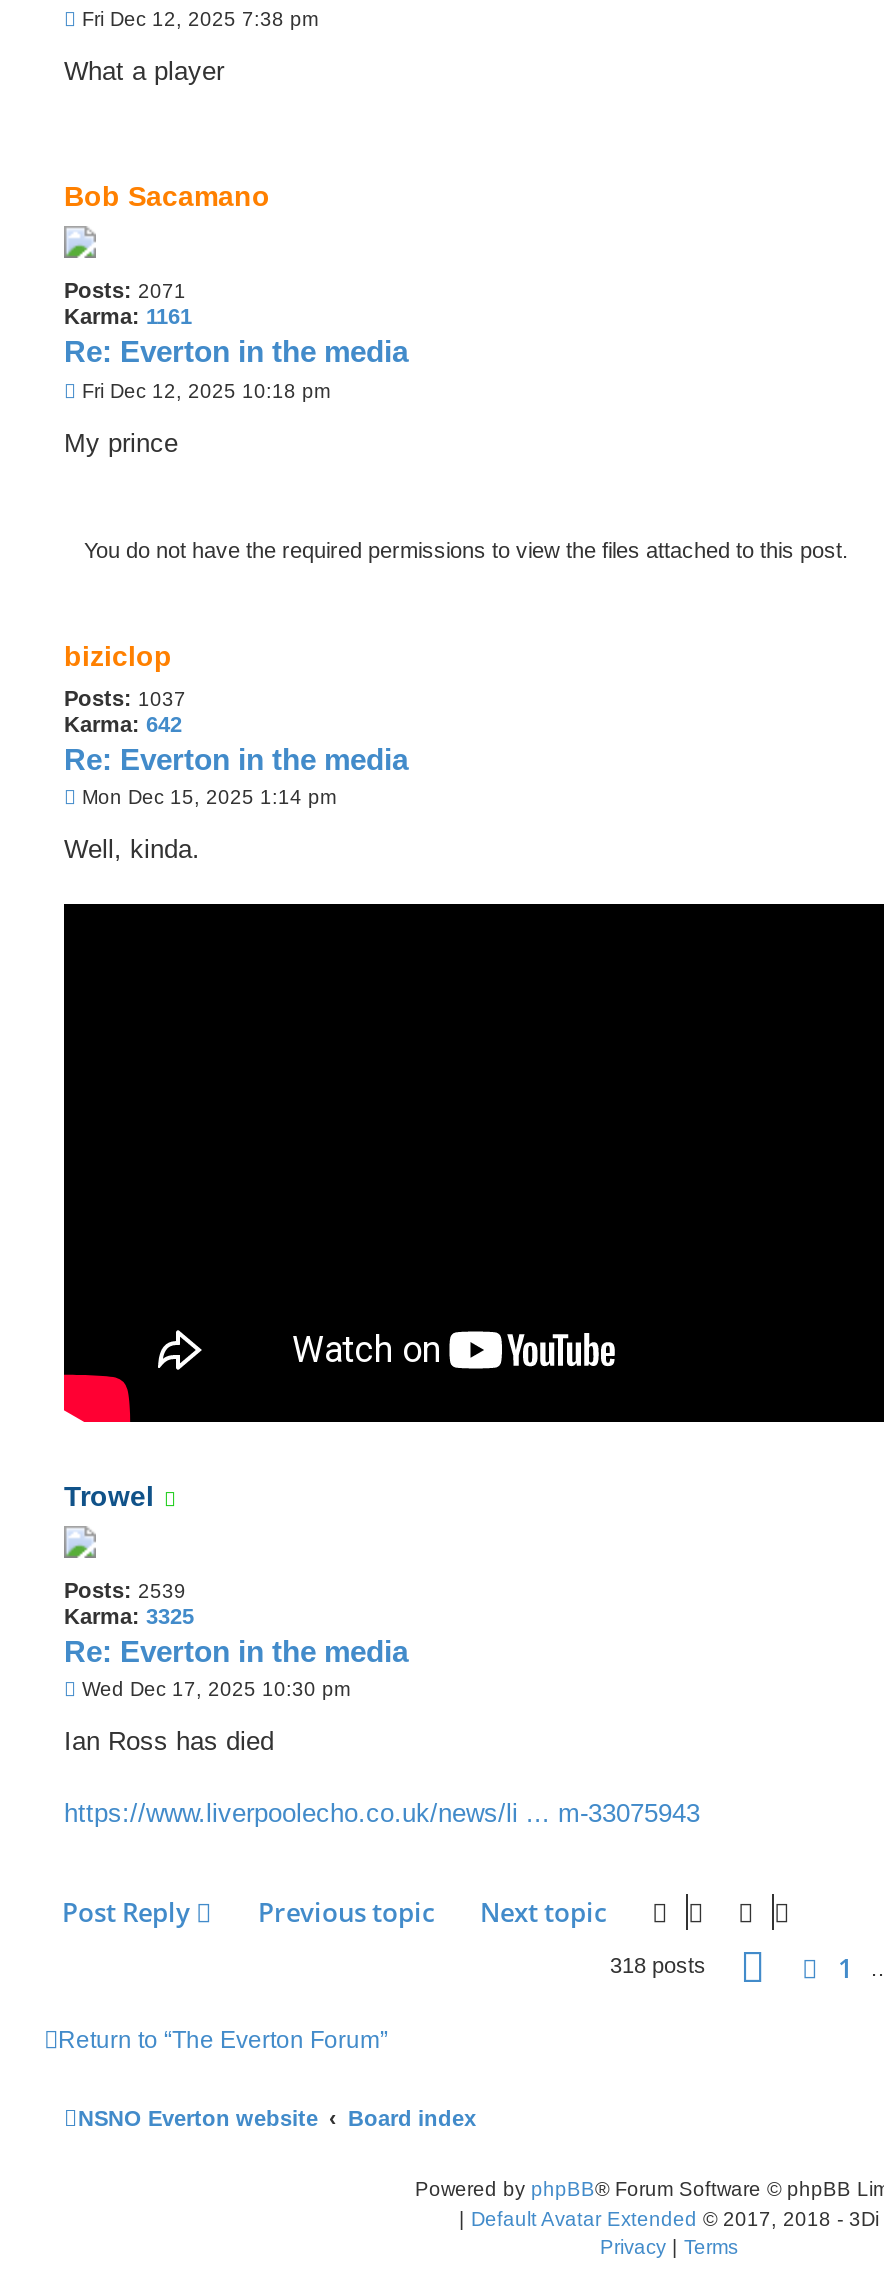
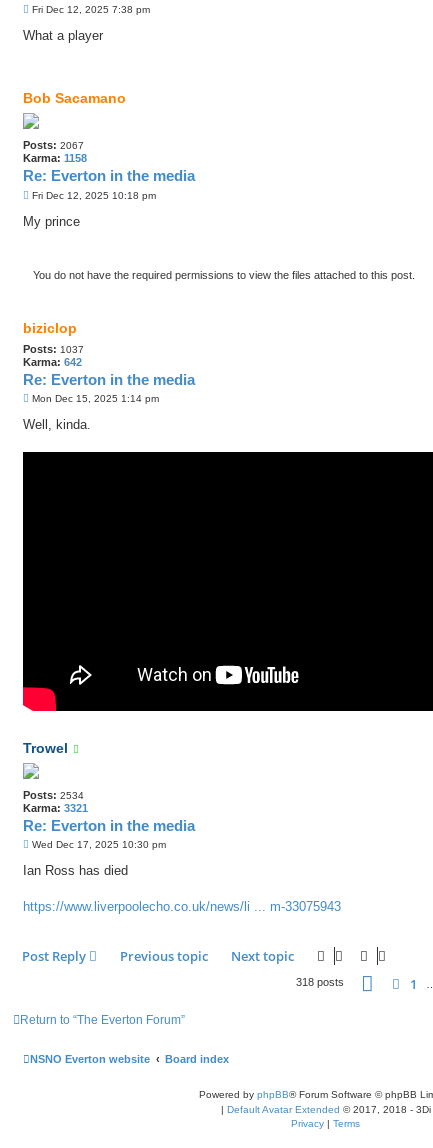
- Posts: 2071
+ Posts: 2067

- Karma: 1161
+ Karma: 1158

- Posts: 2539
+ Posts: 2534

- Karma: 3325
+ Karma: 3321
